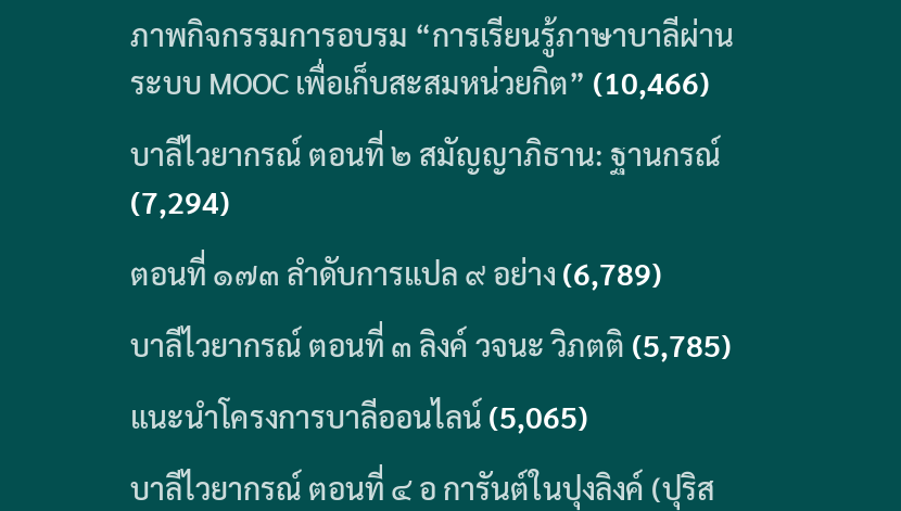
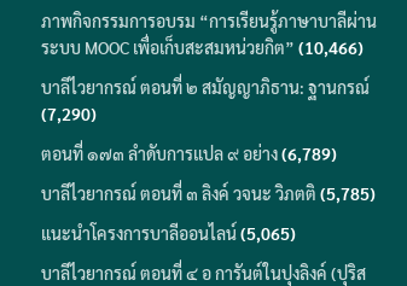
- (7,294)
+ (7,290)
